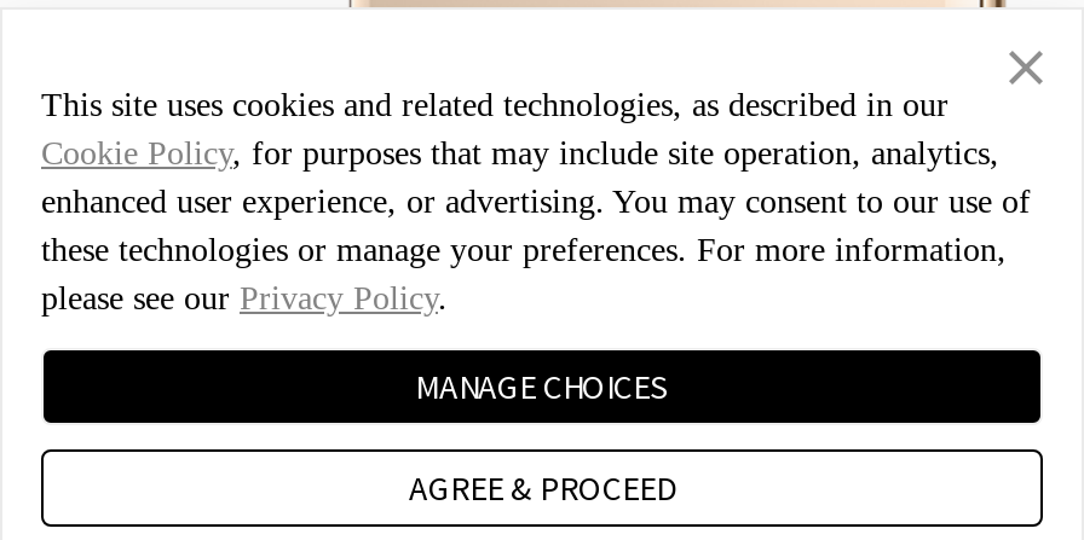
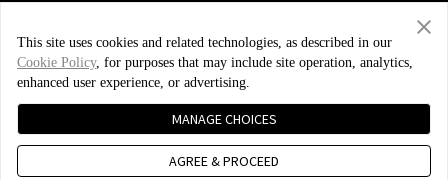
- enhanced user experience, or advertising. You may consent to our use of
- these technologies or manage your preferences. For more information,
- please see our Privacy Policy.
+ enhanced user experience, or advertising.
